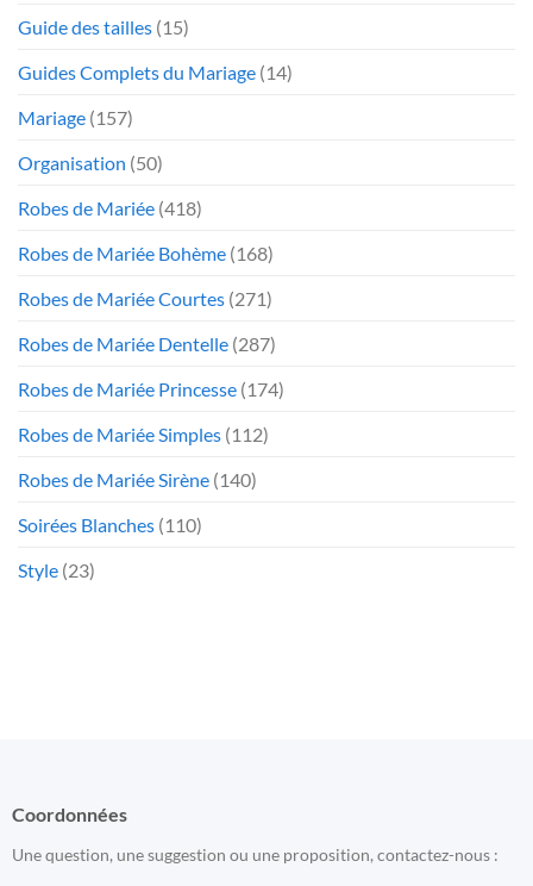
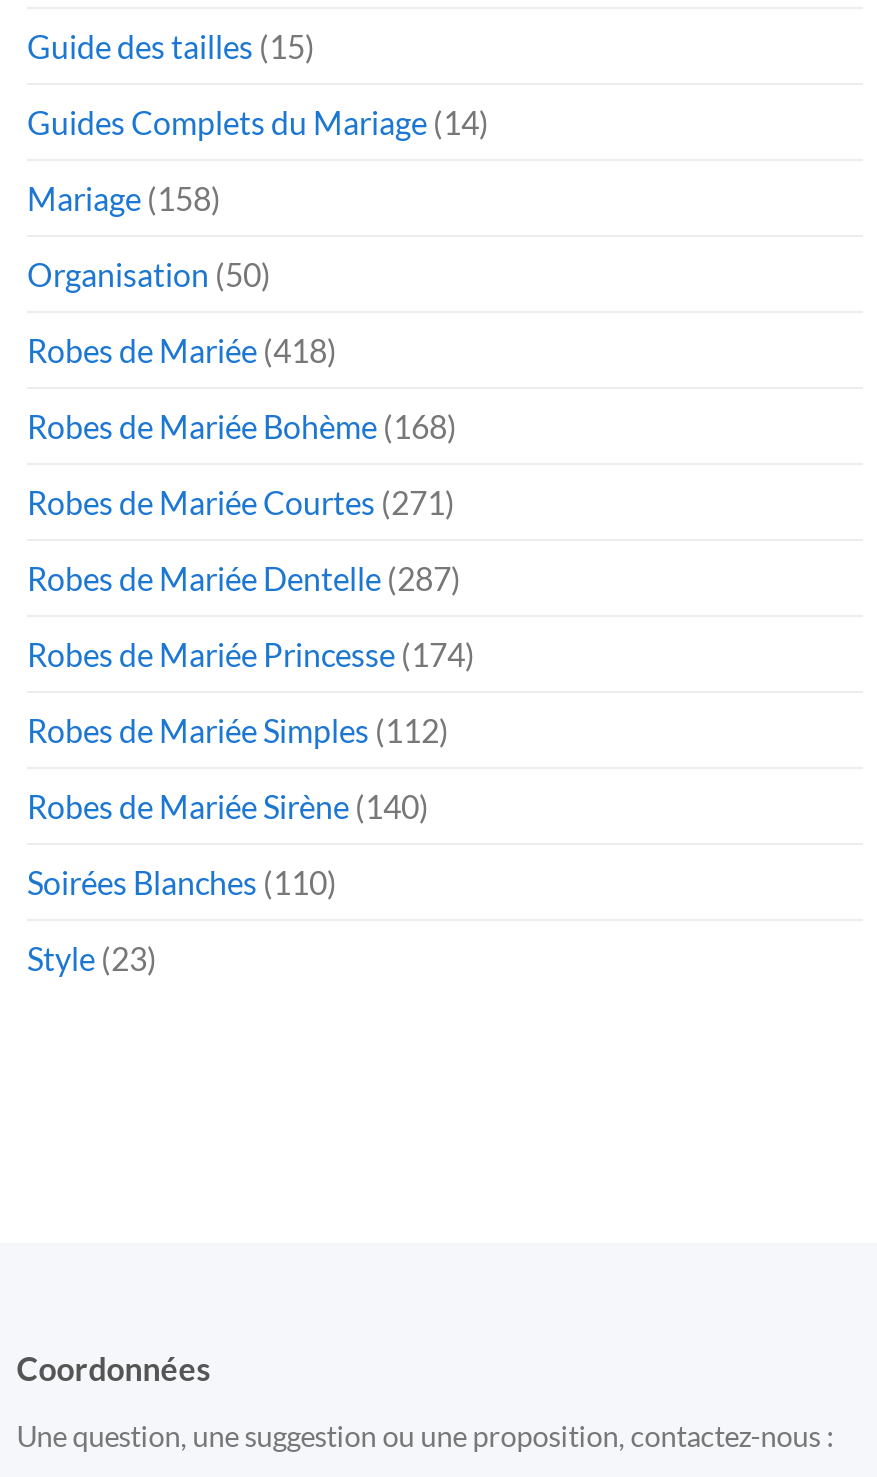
- Mariage (157)
+ Mariage (158)
